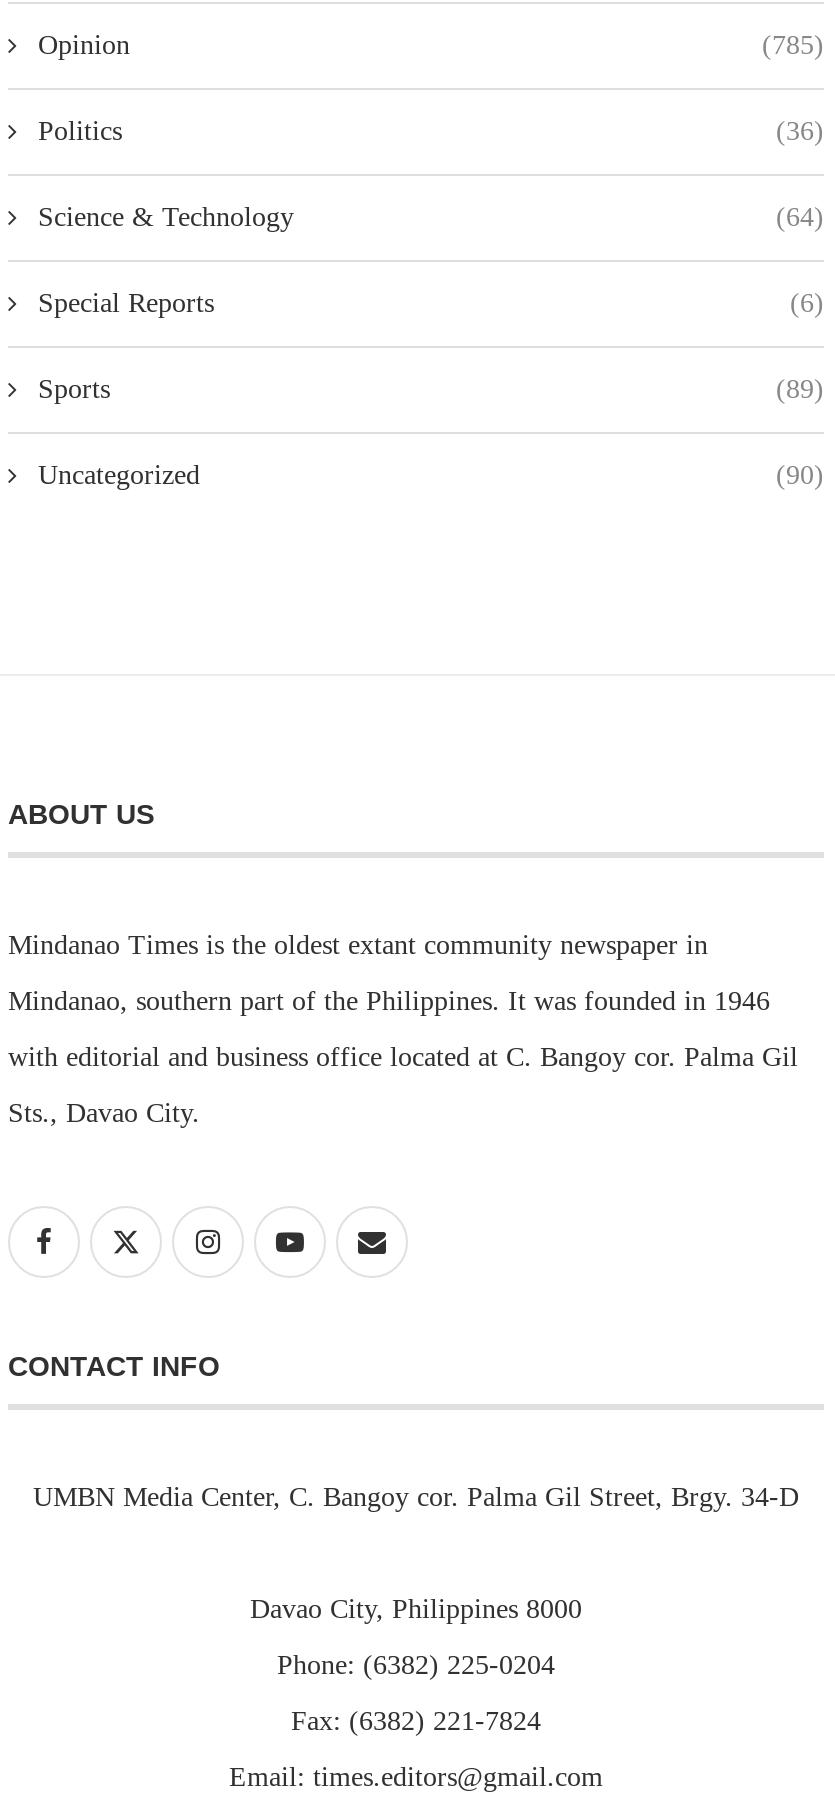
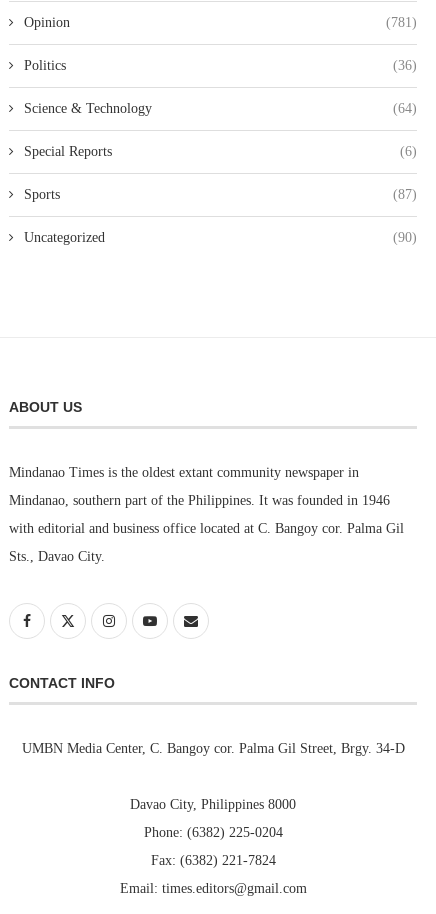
- (785)
+ (781)

- (89)
+ (87)
